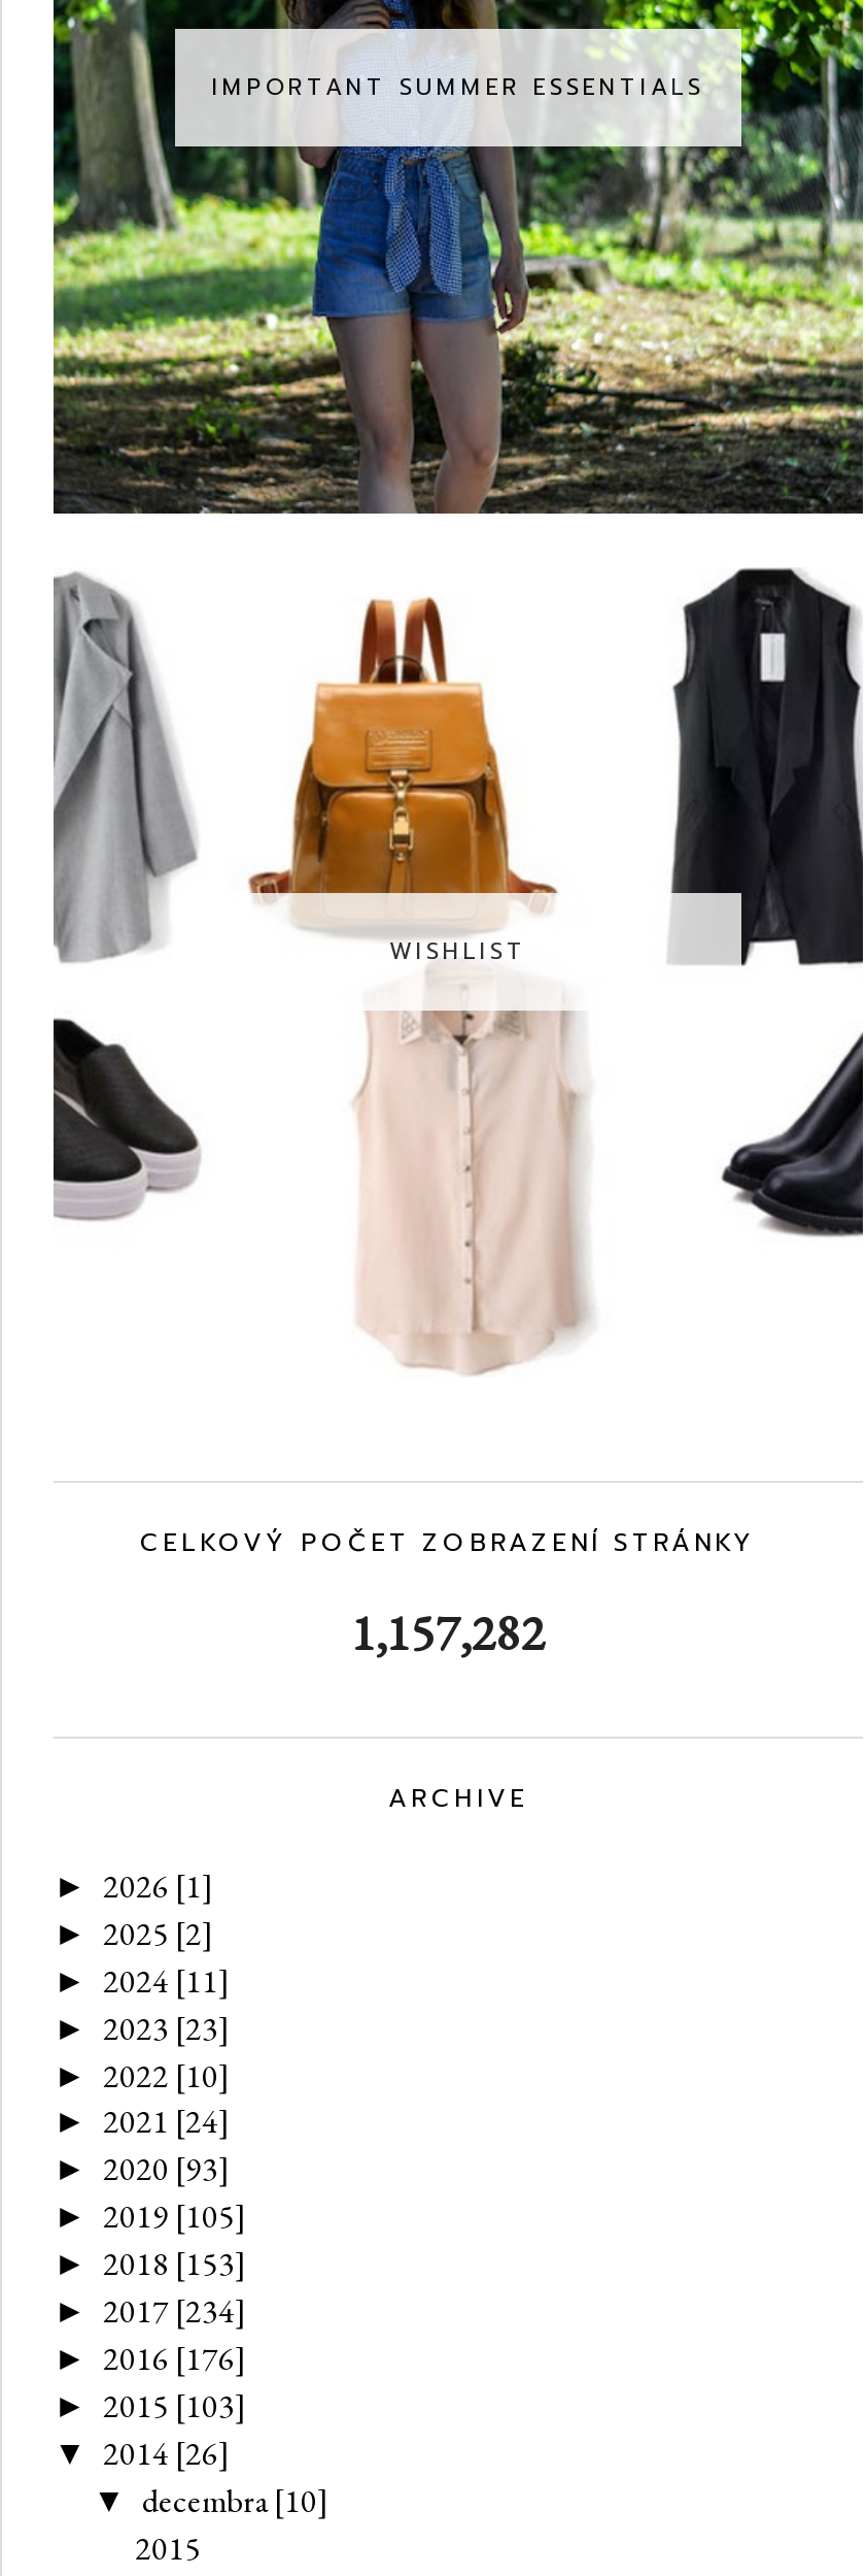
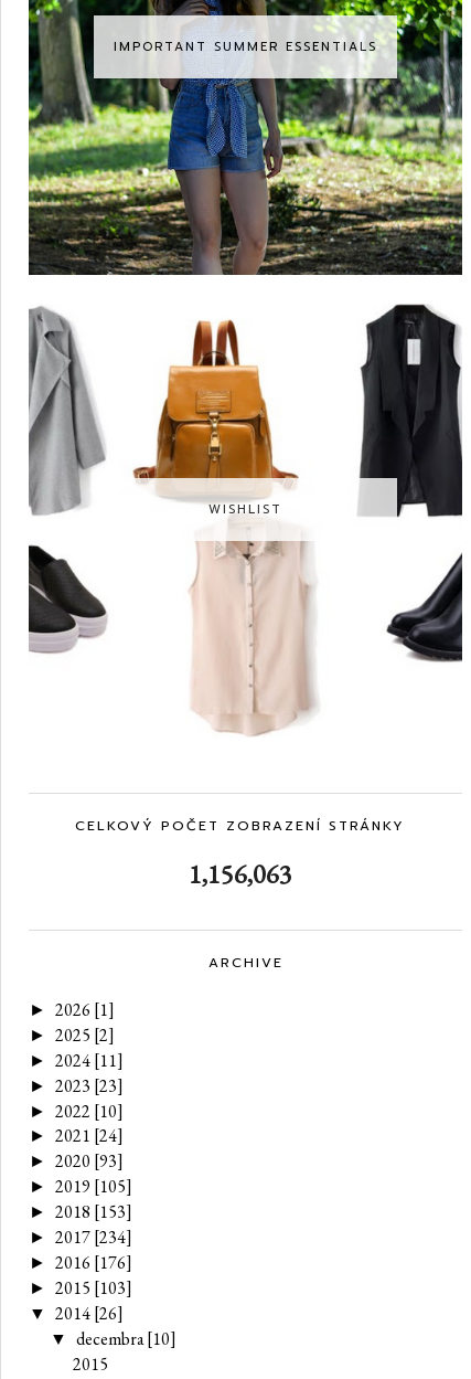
- 1,157,282
+ 1,156,063
